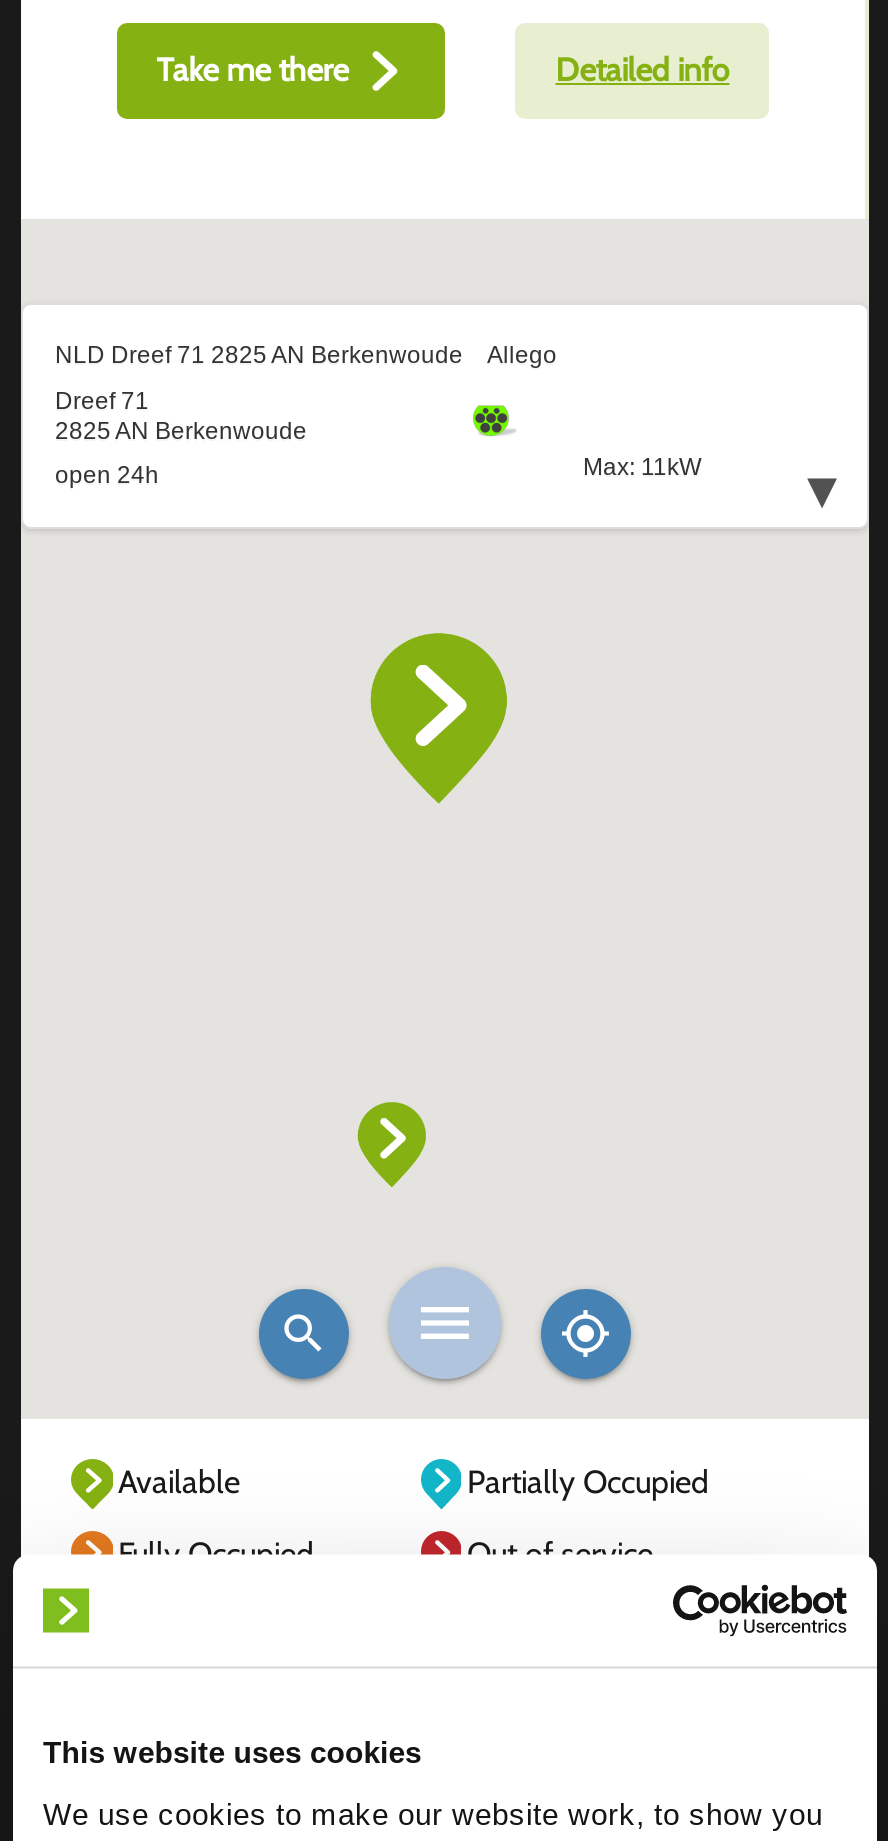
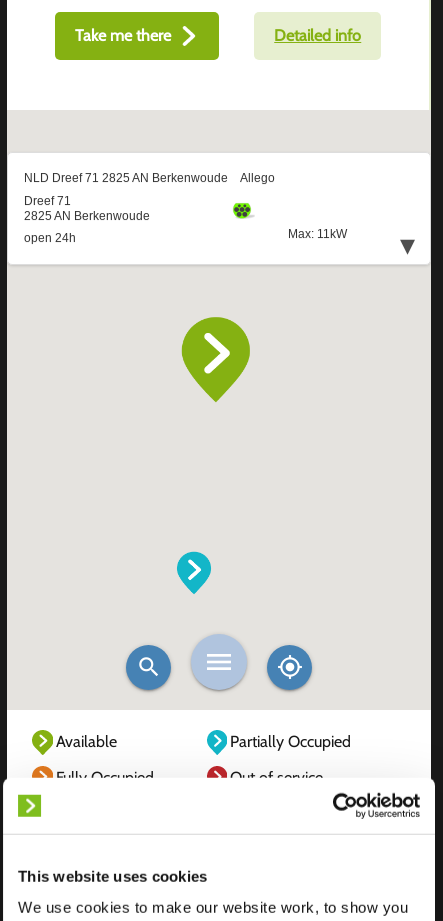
- [image]
+ [image]
